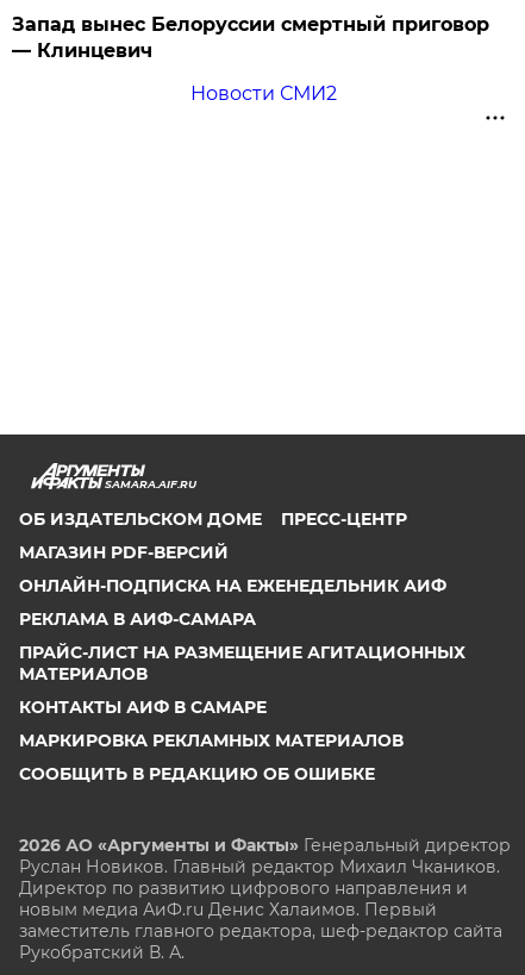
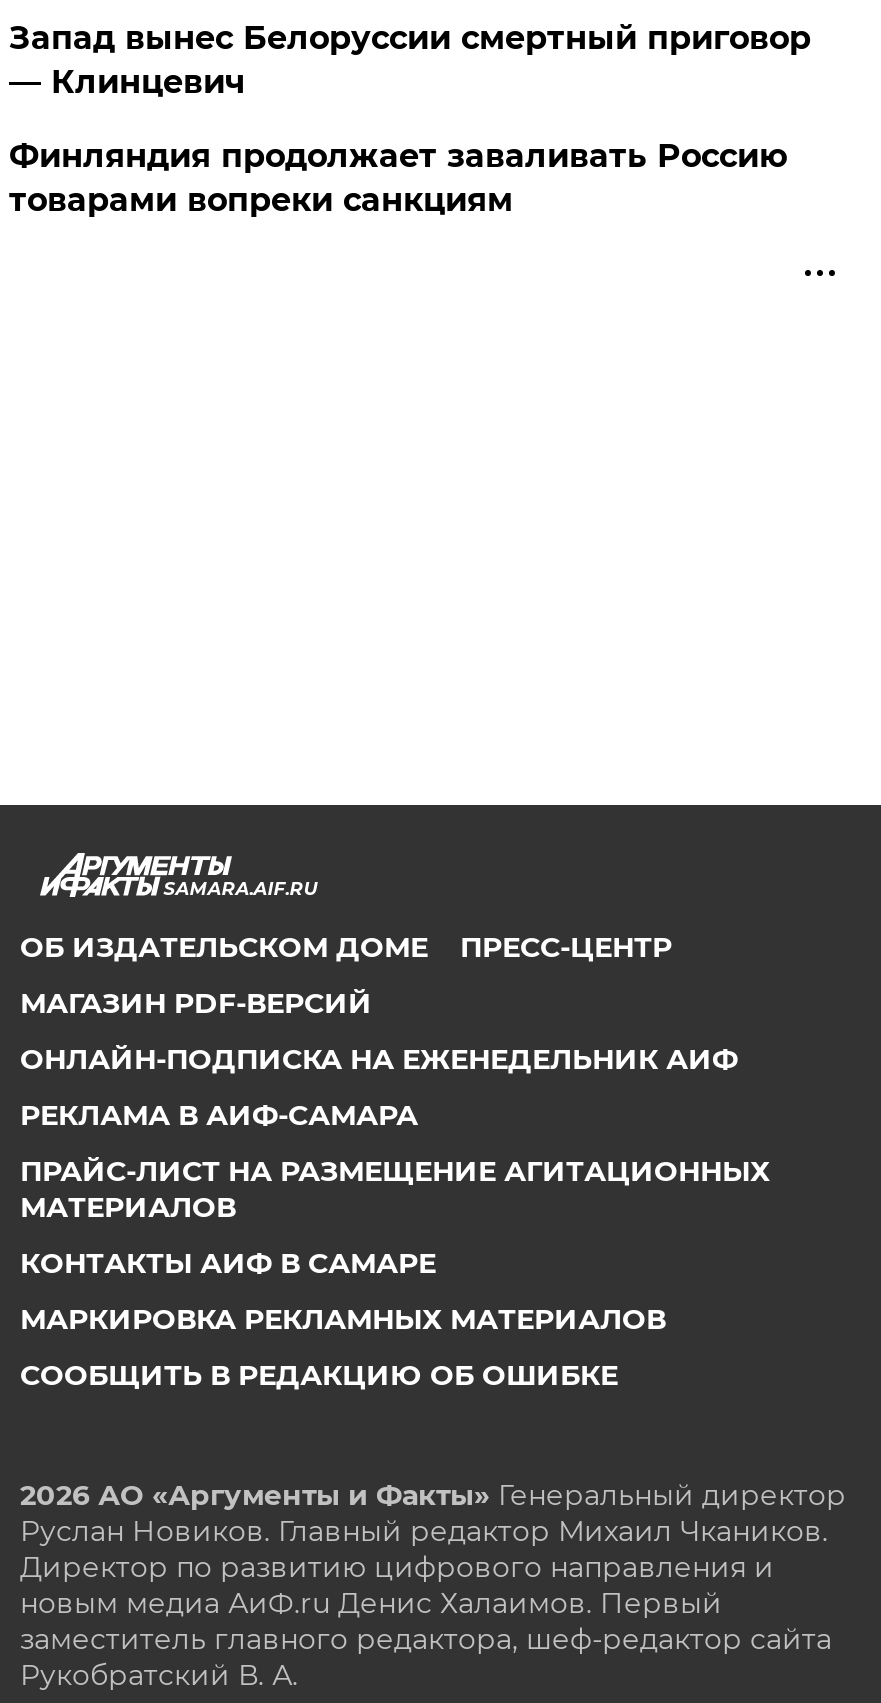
- Новости СМИ2
+ Финляндия продолжает заваливать Россию
+ товарами вопреки санкциям
